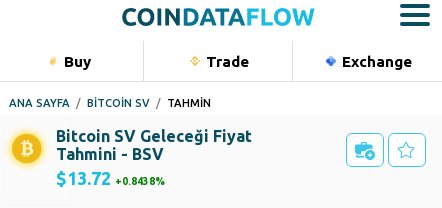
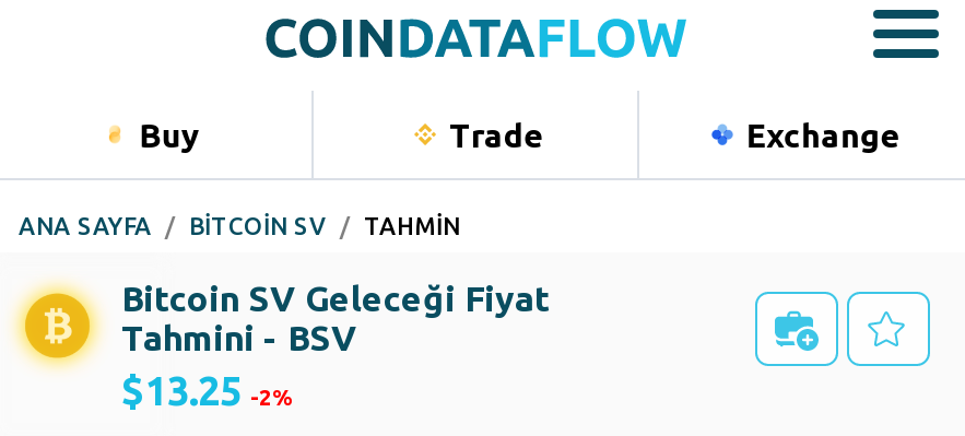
- $13.72
- 0.8438%
+ $13.25 -2%
